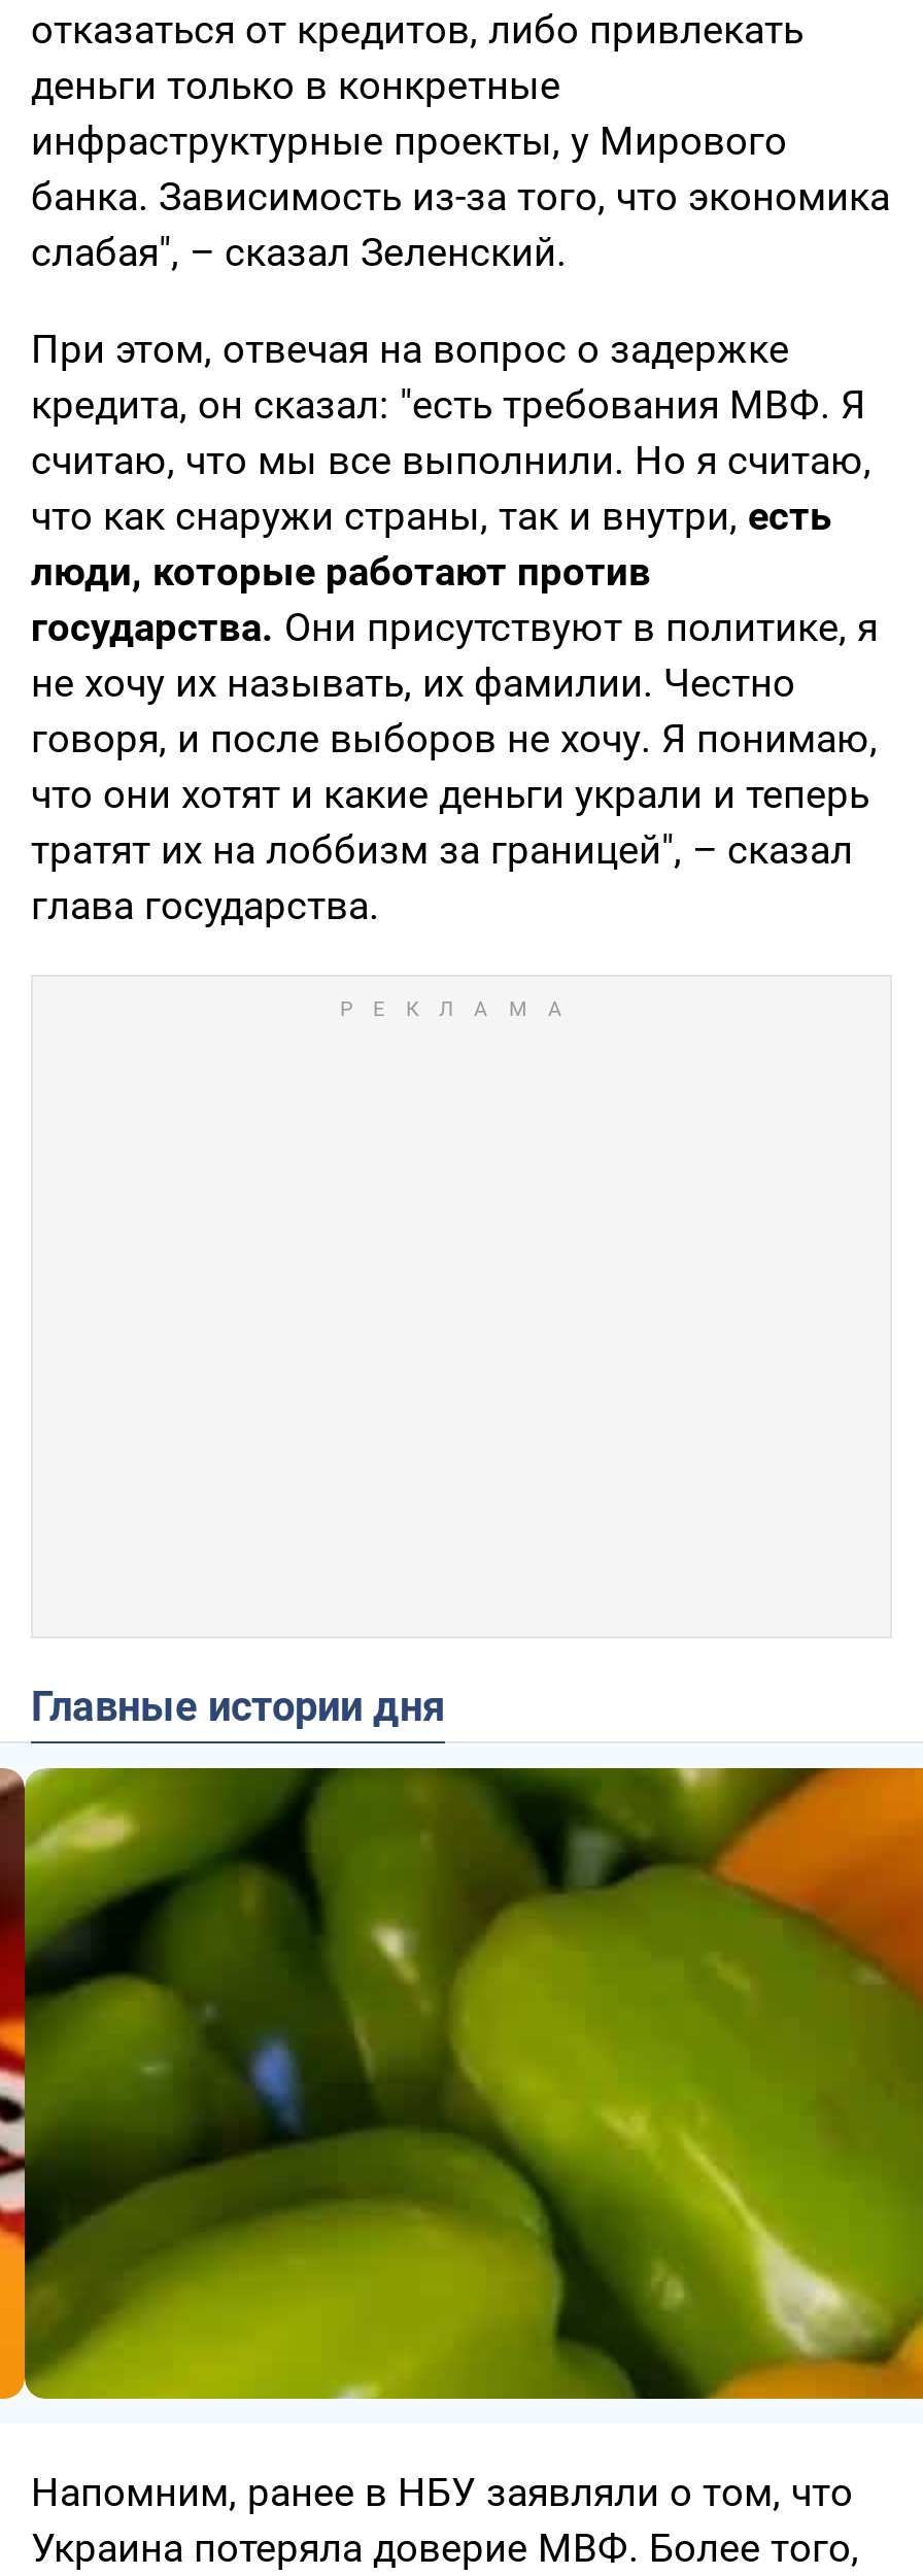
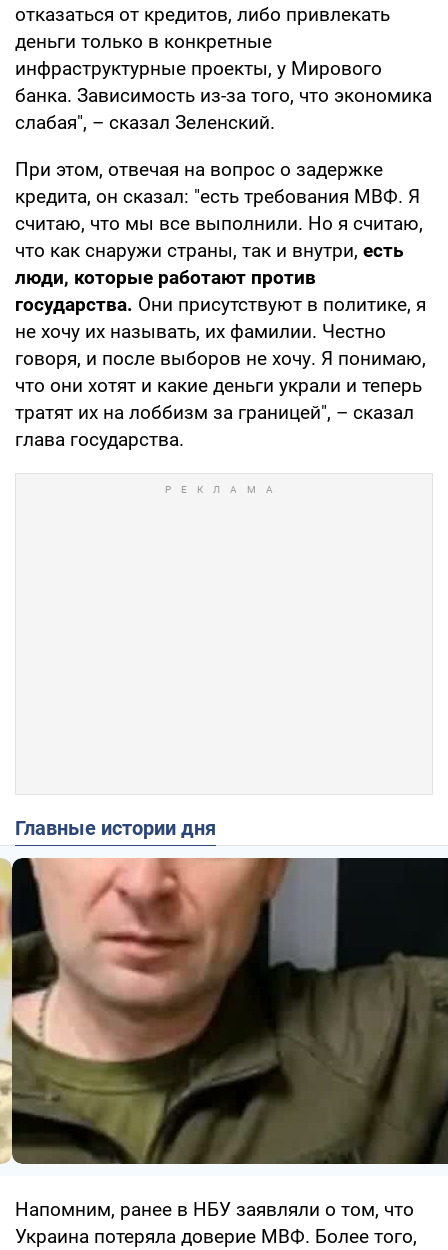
- [image]
+ [image]
